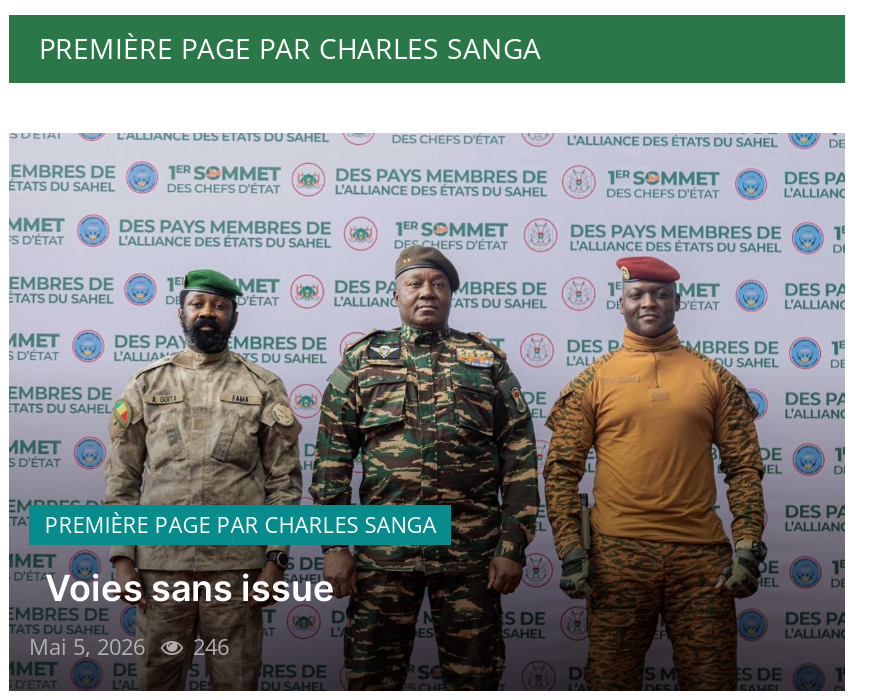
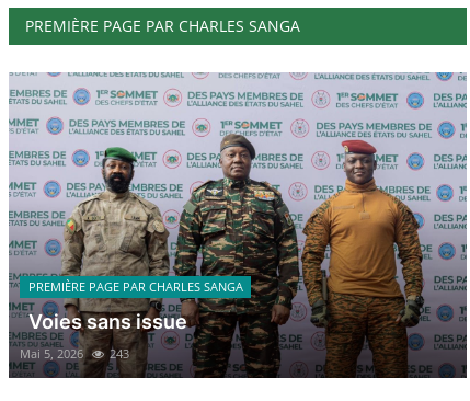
- Mai 5, 2026 246
+ Mai 5, 2026 243
